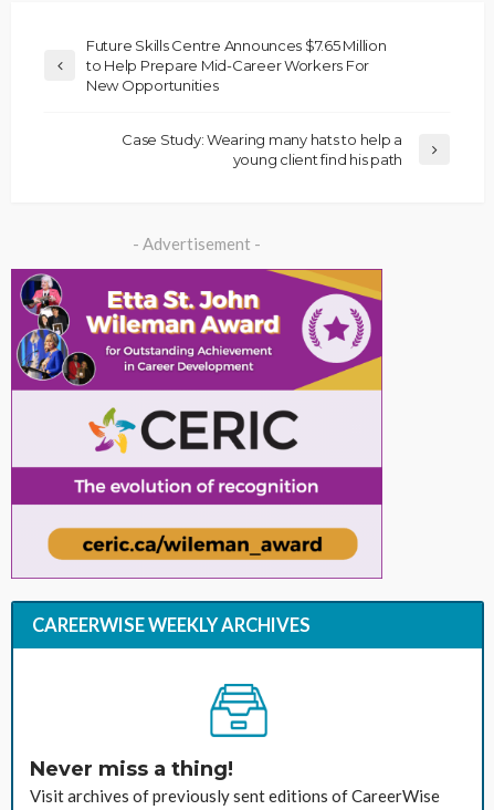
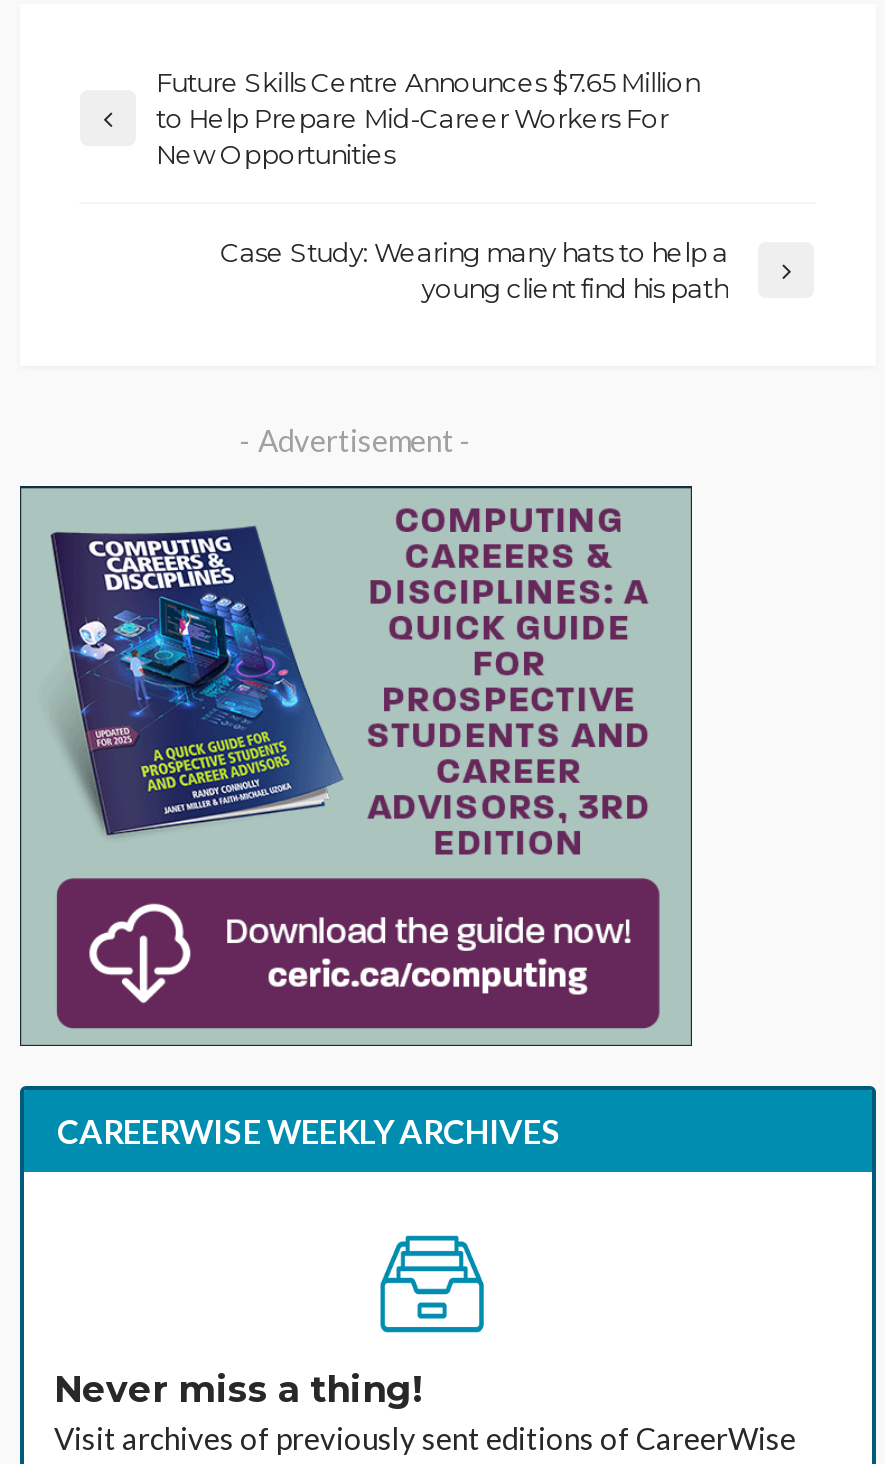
- [image]
+ [image]
